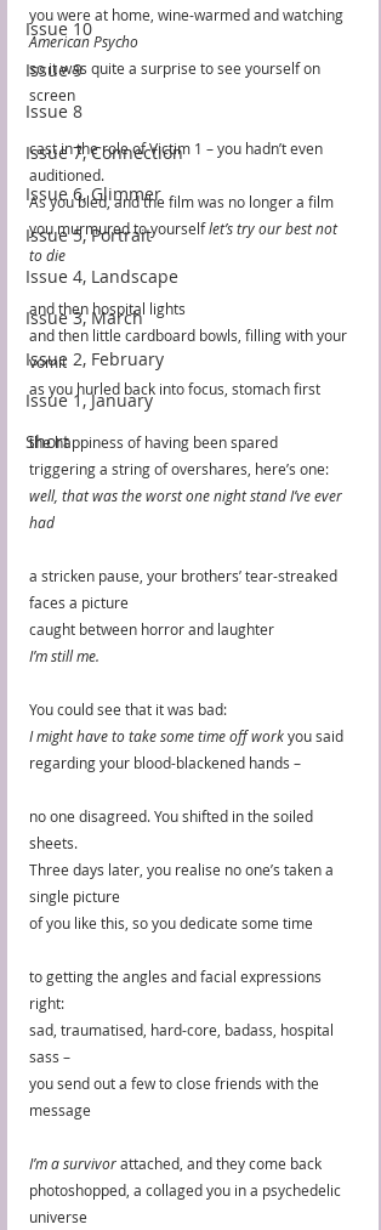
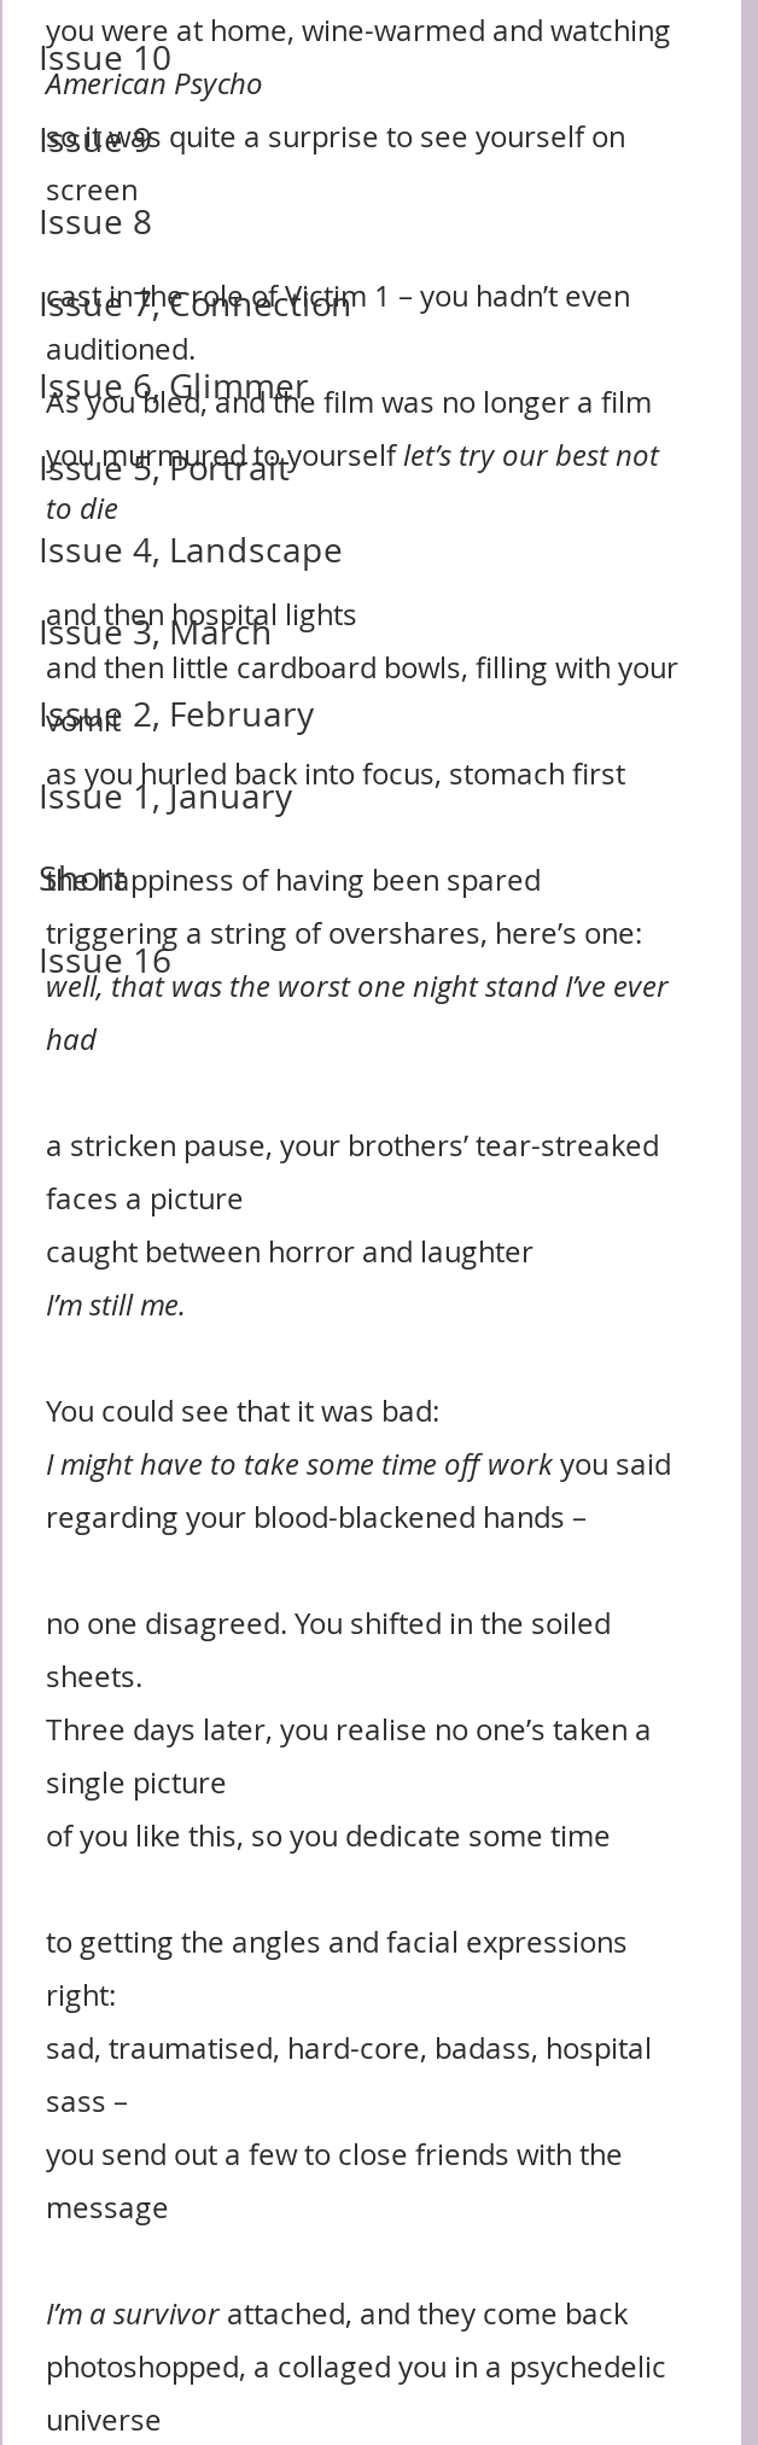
+ Issue 16
